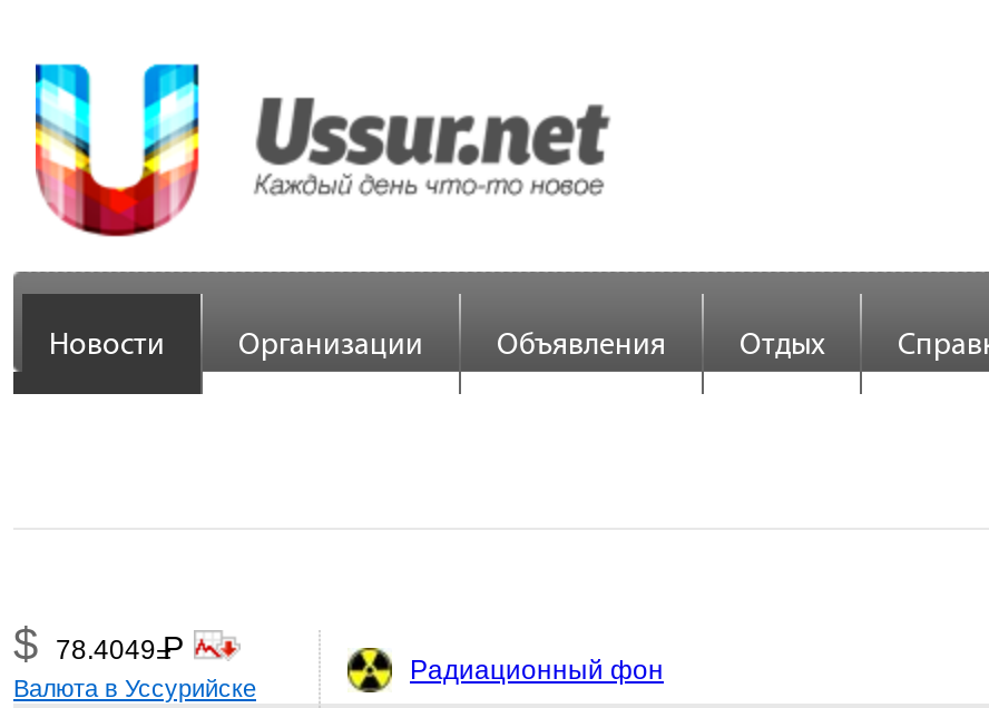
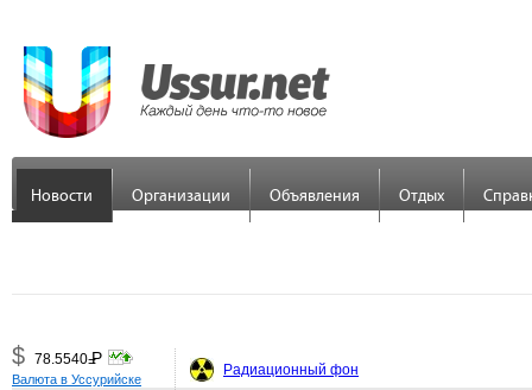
- $ 78.4049= Р
+ $ 78.5540= Р
